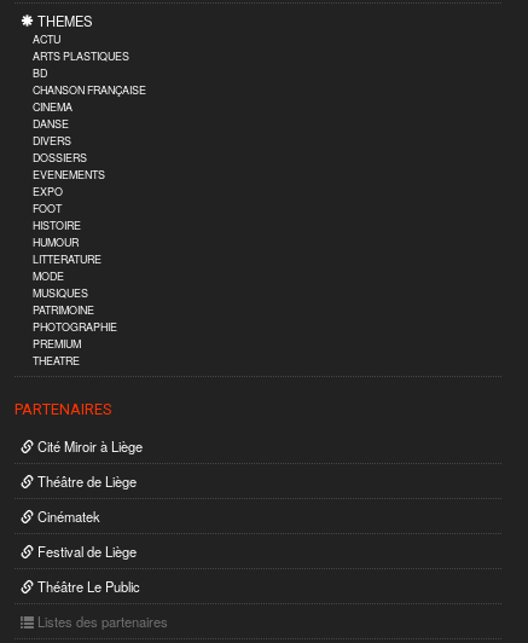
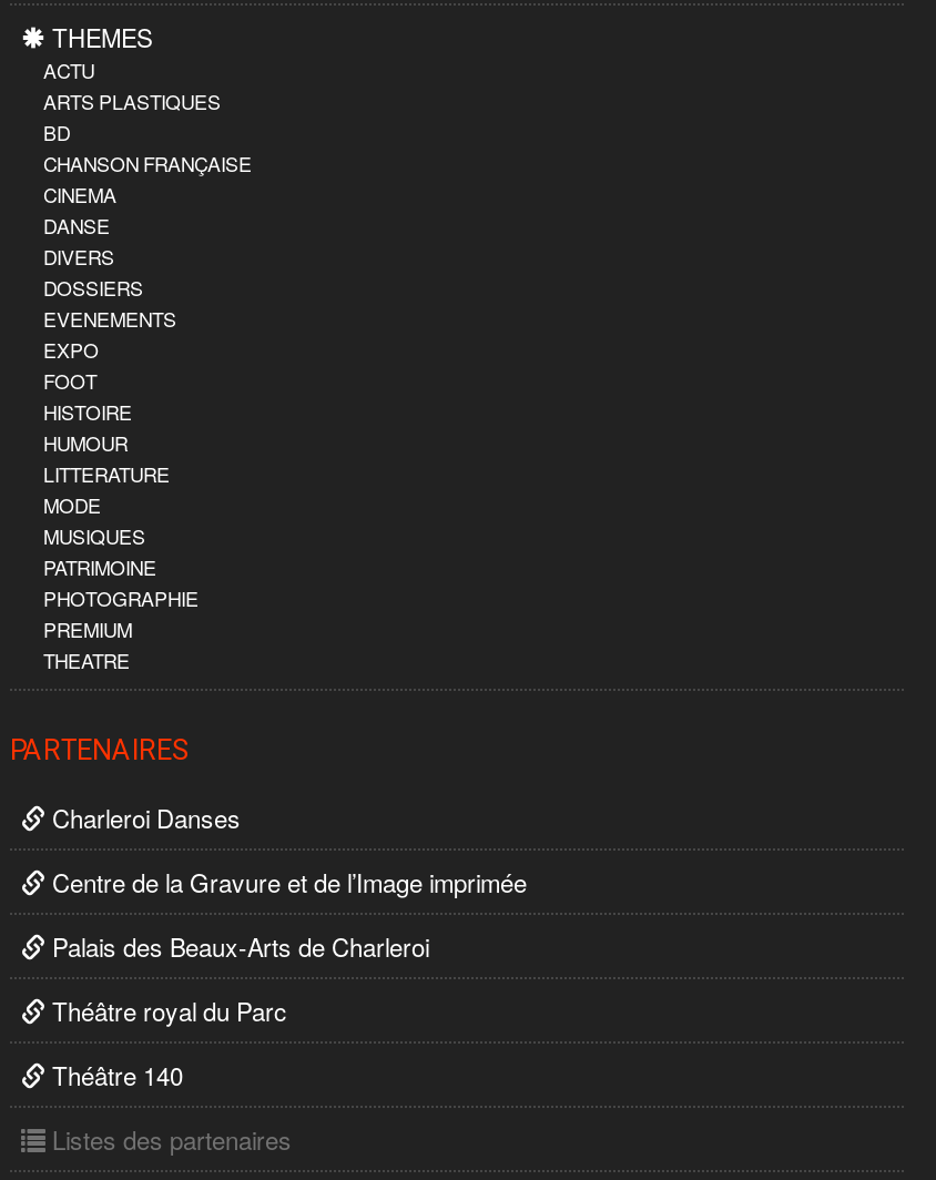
- Cité Miroir à Liège
+ Charleroi Danses

- Théâtre de Liège
+ Centre de la Gravure et de l’Image imprimée

- Cinématek
+ Palais des Beaux-Arts de Charleroi

- Festival de Liège
+ Théâtre royal du Parc

- Théâtre Le Public
+ Théâtre 140
